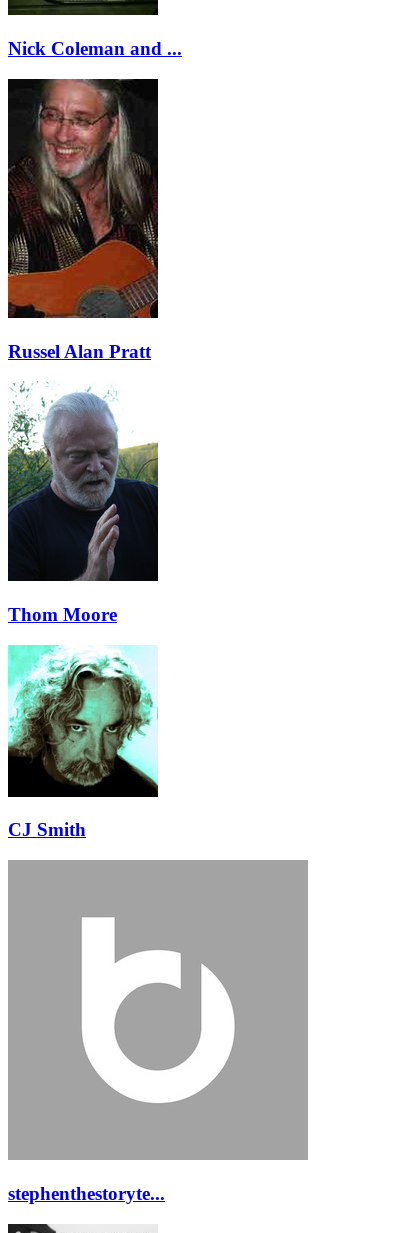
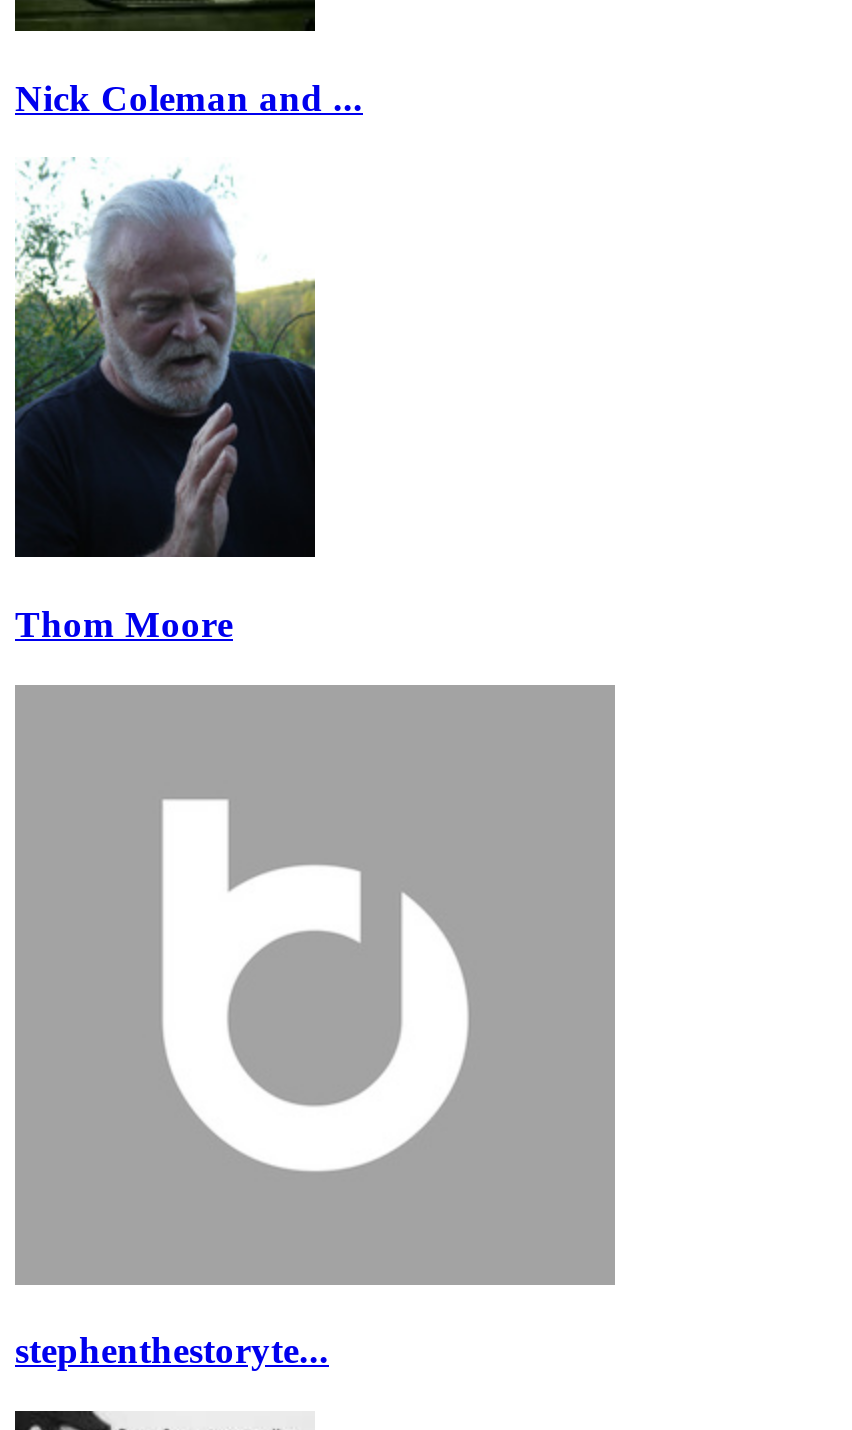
- [image]
- Russel Alan Pratt

- [image]
- CJ Smith
